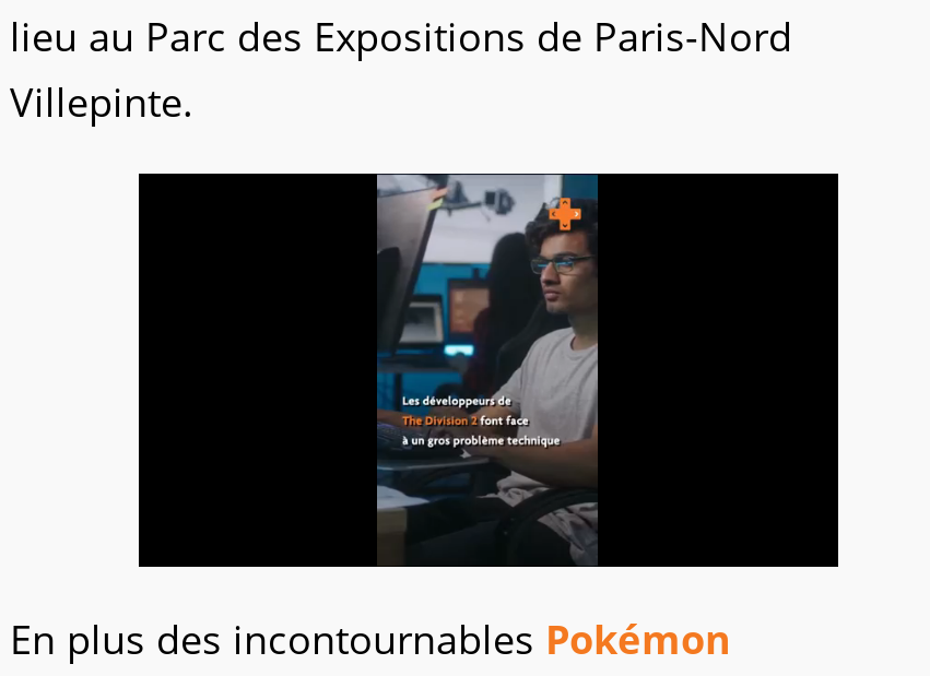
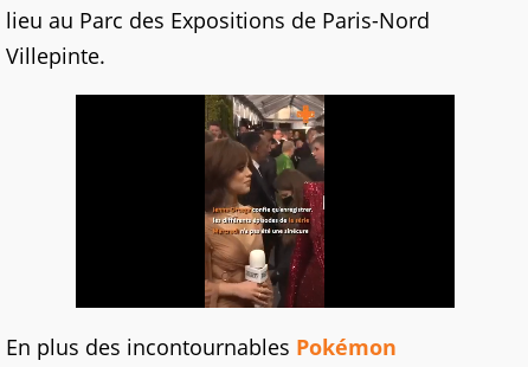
- [image]
+ [image]
